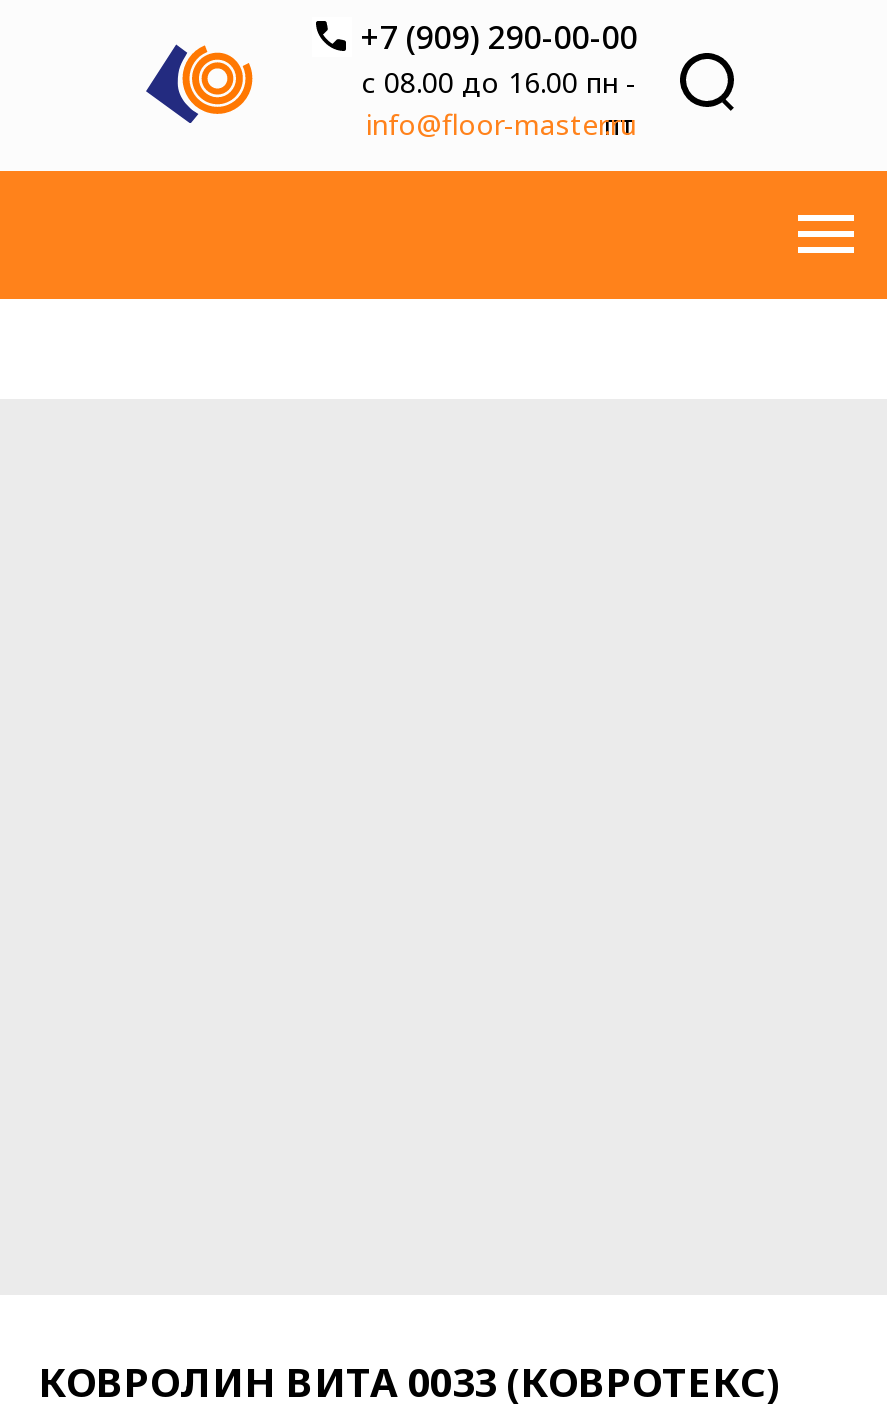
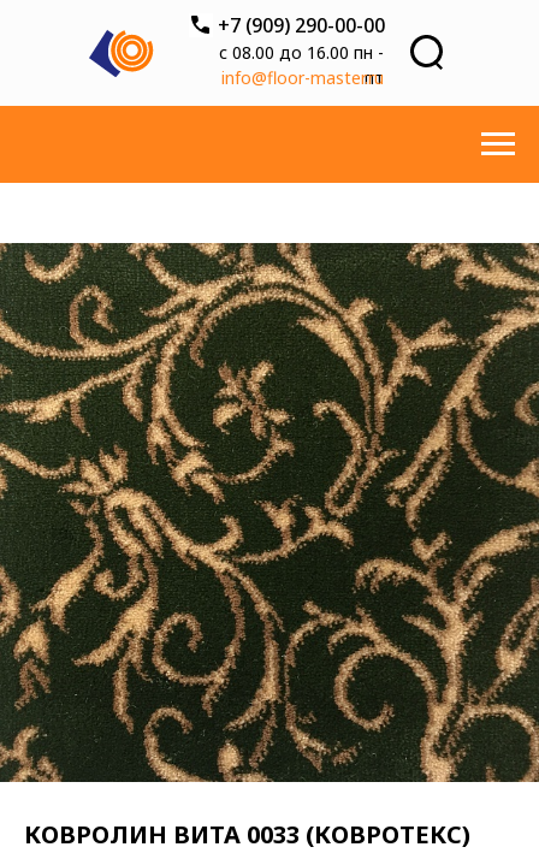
+ [image]
